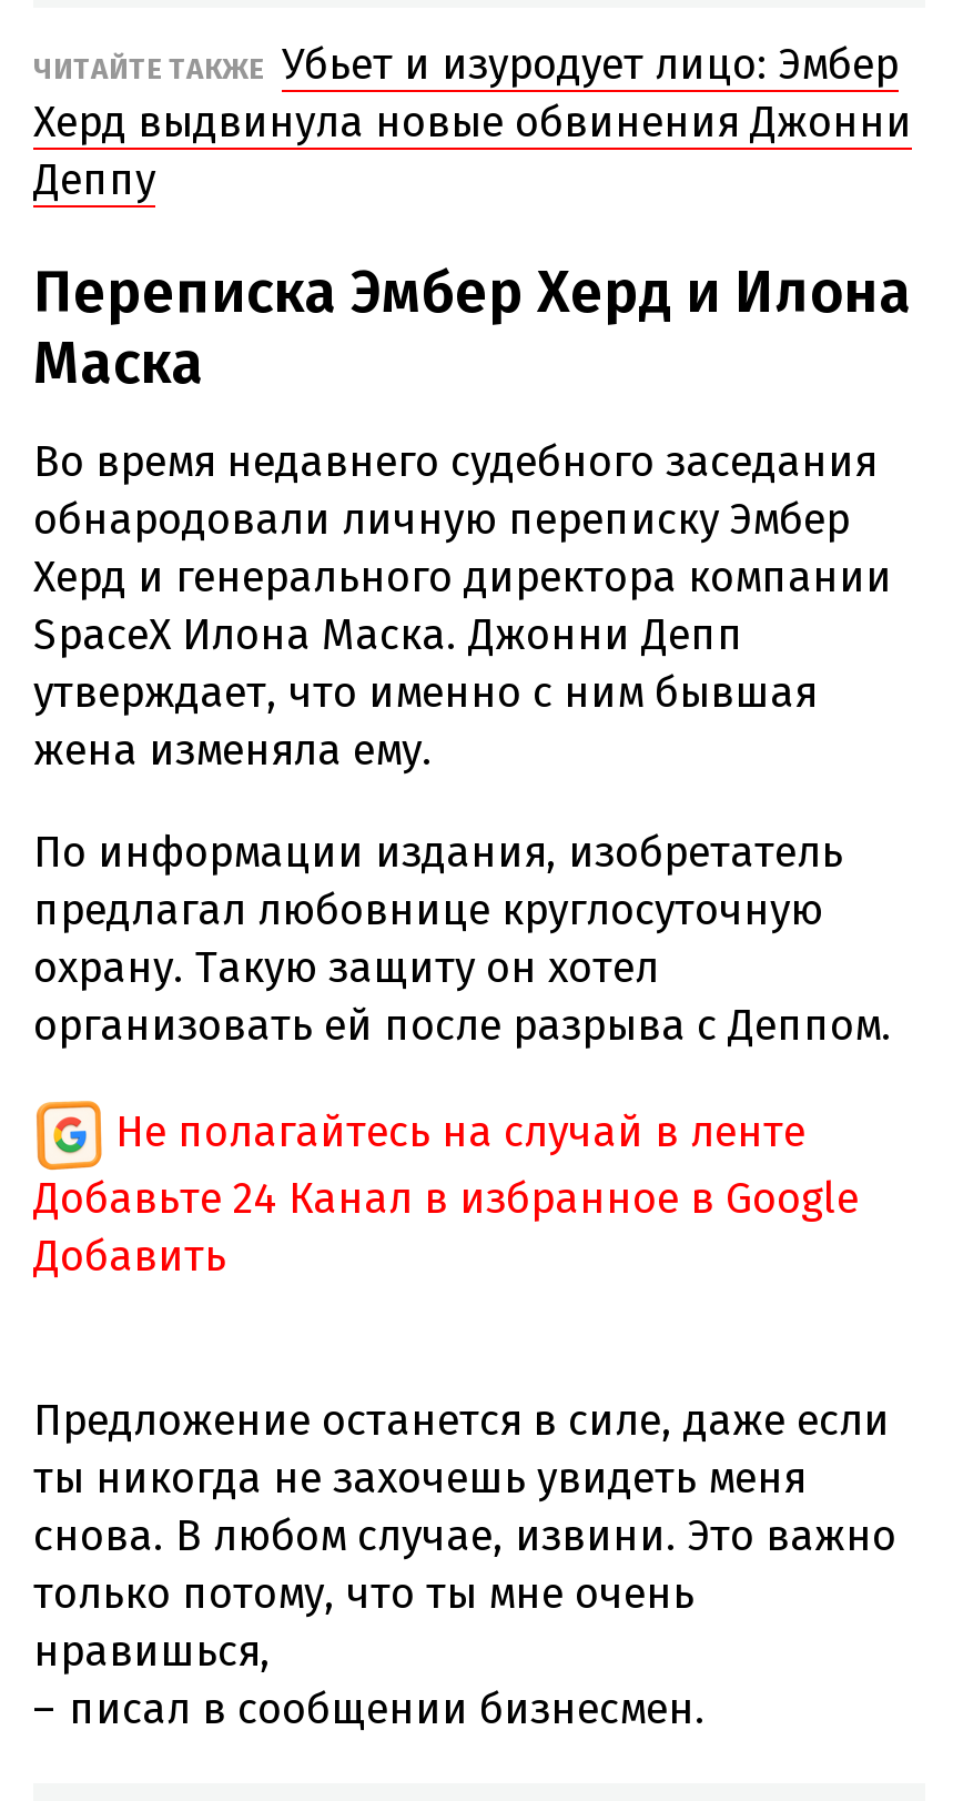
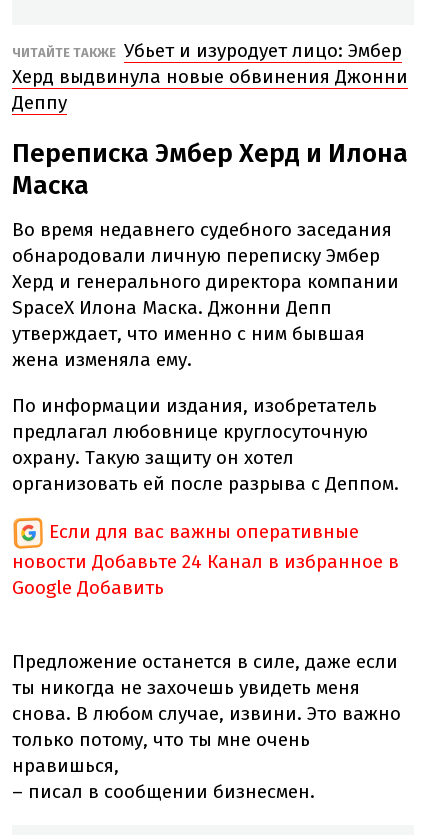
- Не полагайтесь на случай в ленте
- Добавьте 24 Канал в избранное в Google
- Добавить
+ Если для вас важны оперативные
+ новости Добавьте 24 Канал в избранное в
+ Google Добавить
